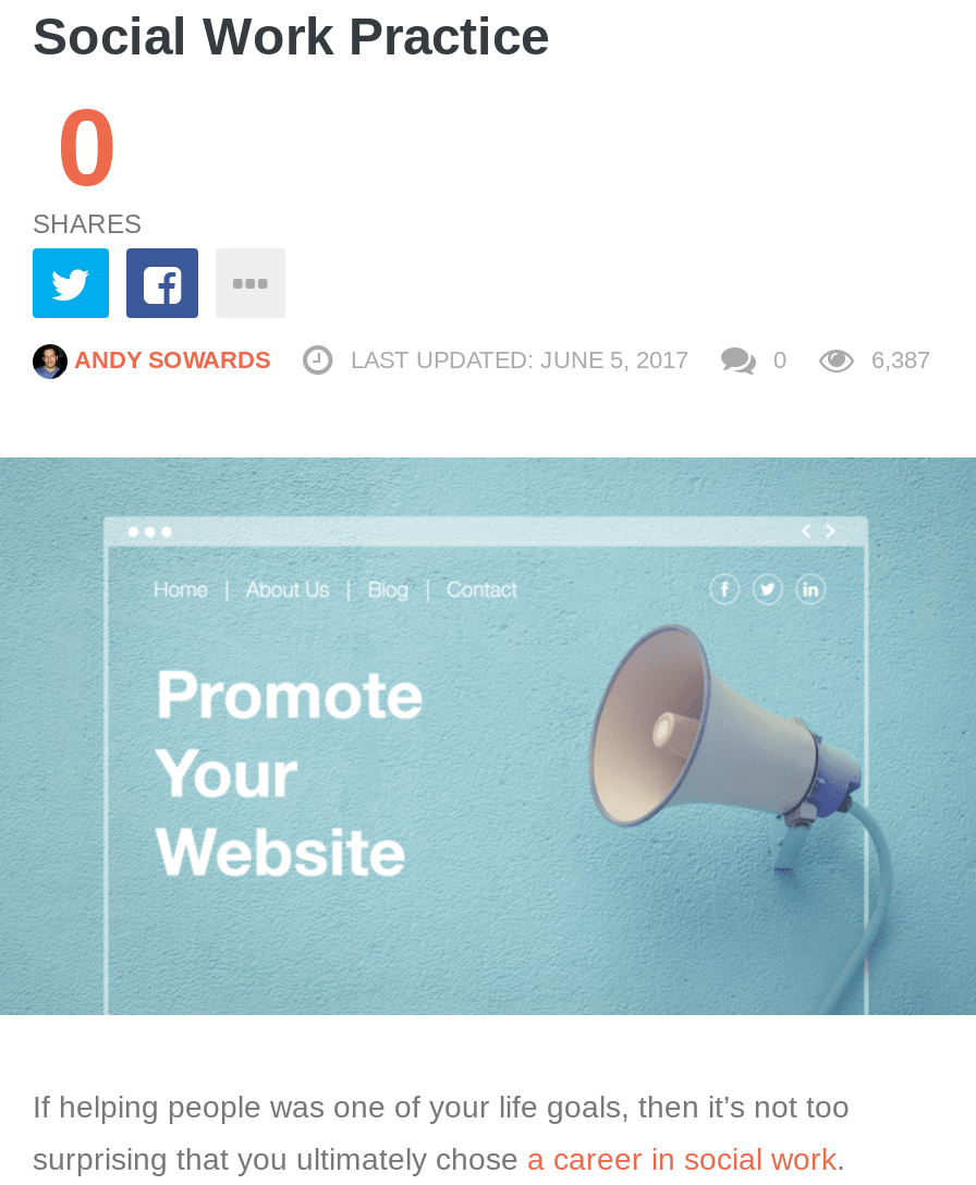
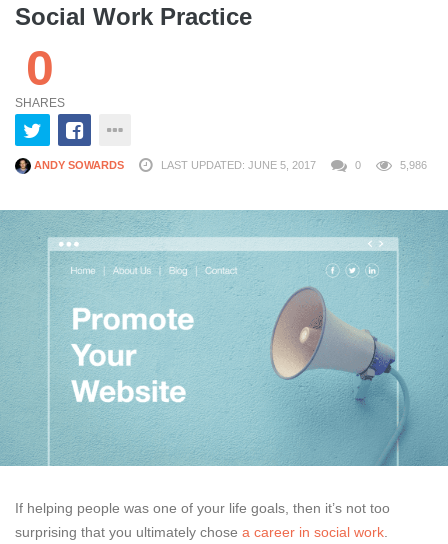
- 6,387
+ 5,986
